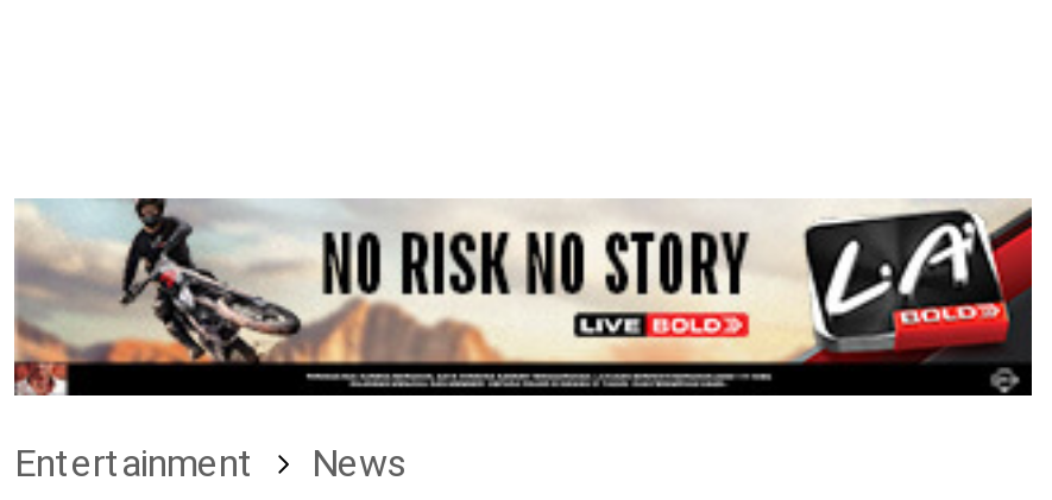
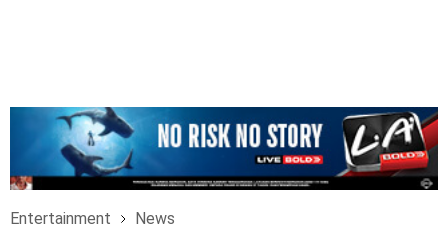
- [image]
+ [image]
